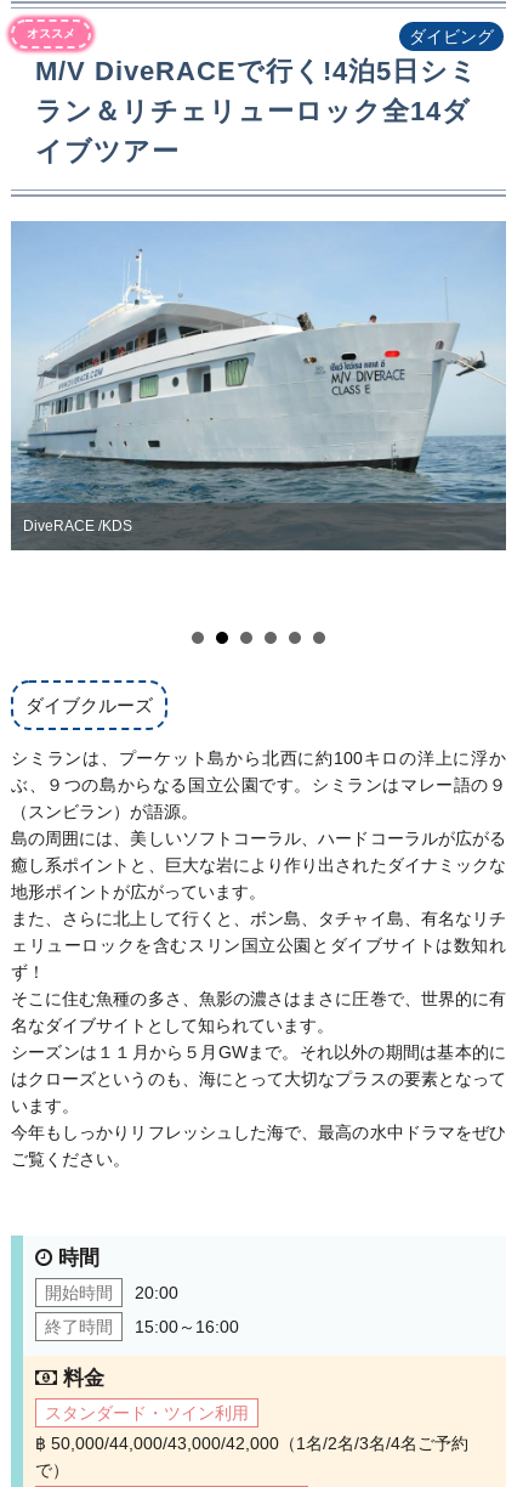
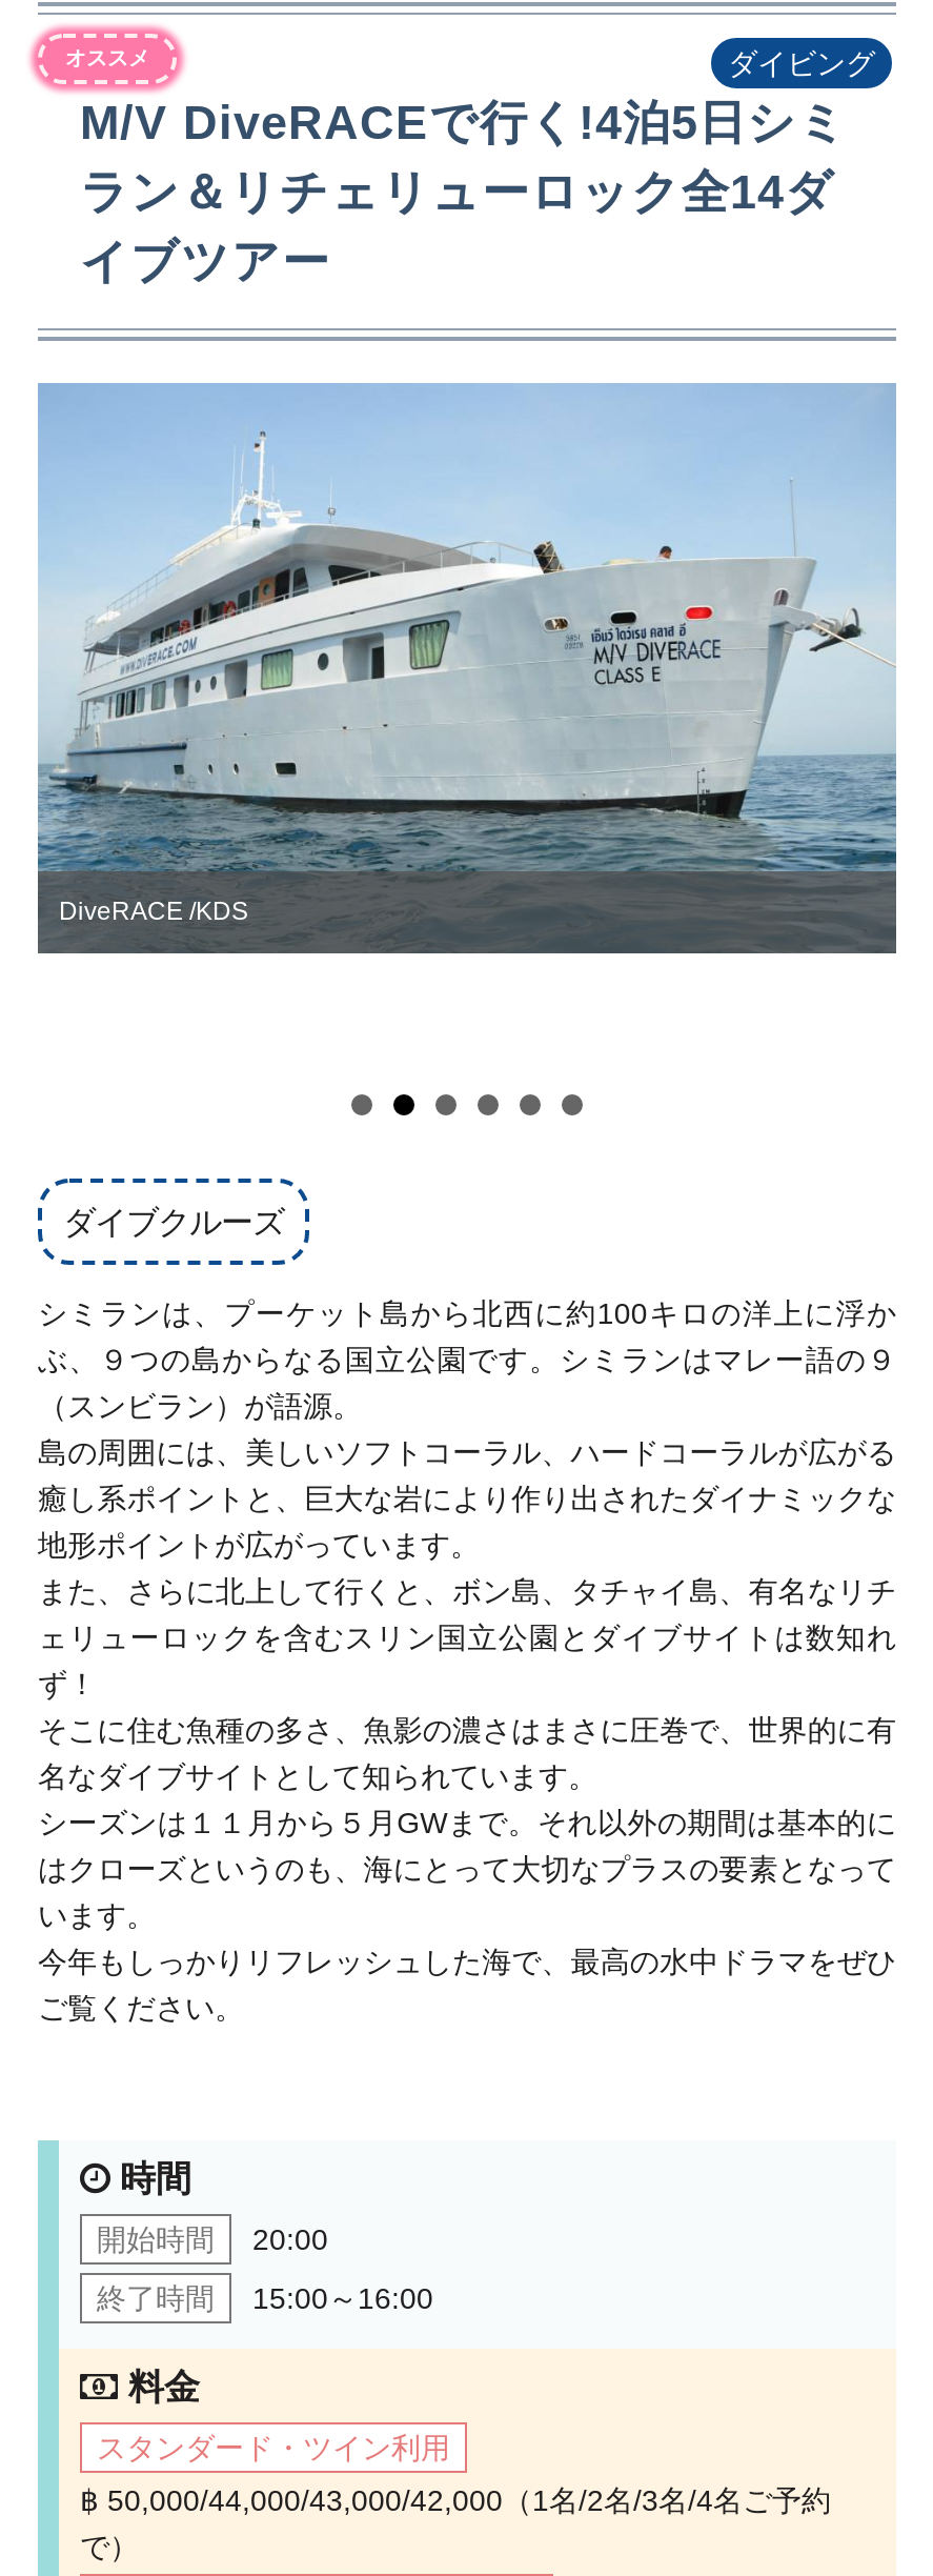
- DiveRACE /KDS
+ DiveRACE / KDS
